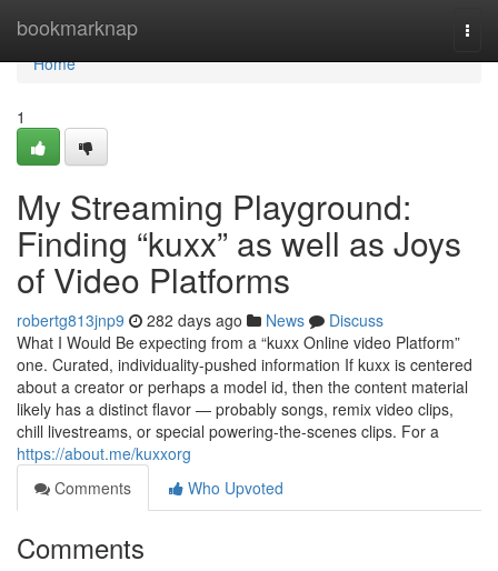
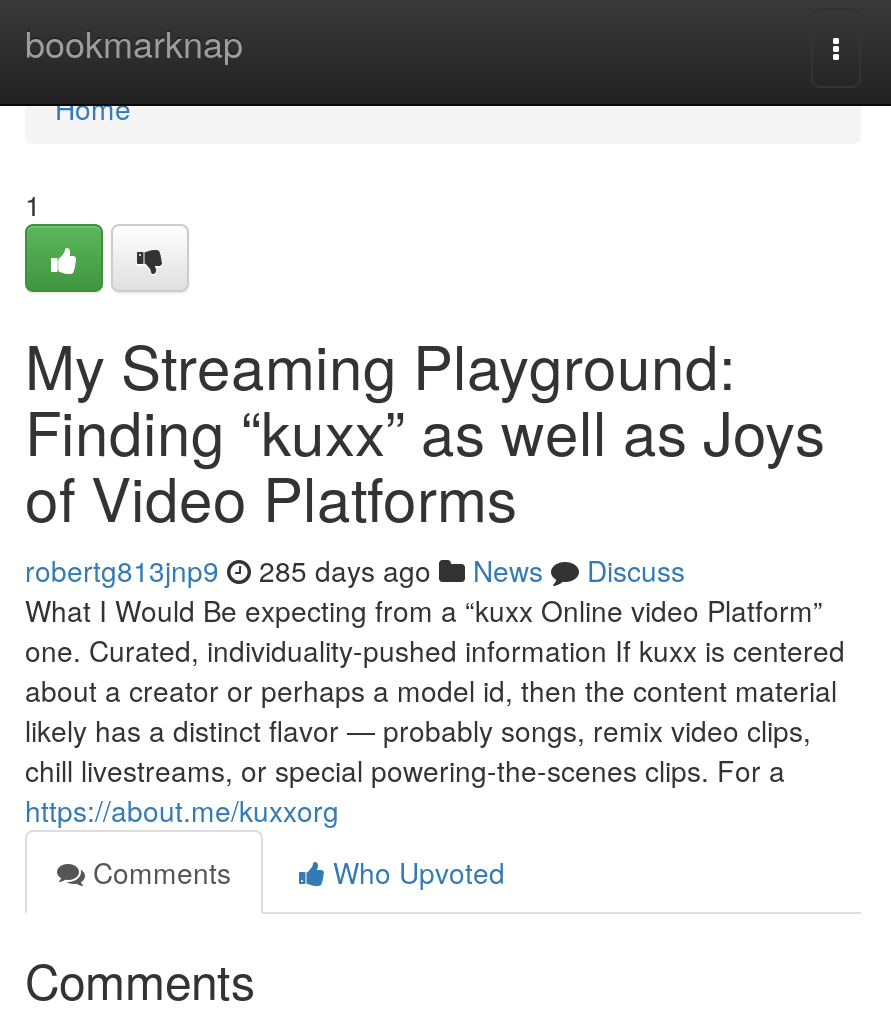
- robertg813jnp9 282 days ago News Discuss
+ robertg813jnp9 285 days ago News Discuss
